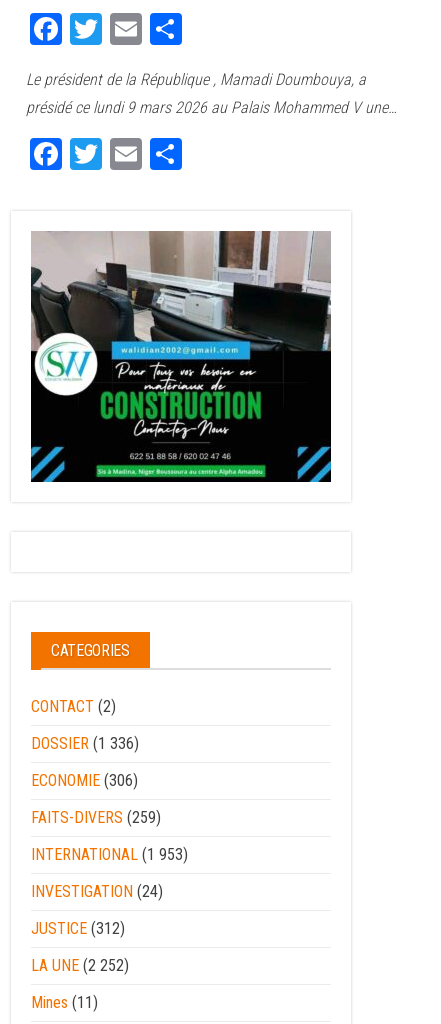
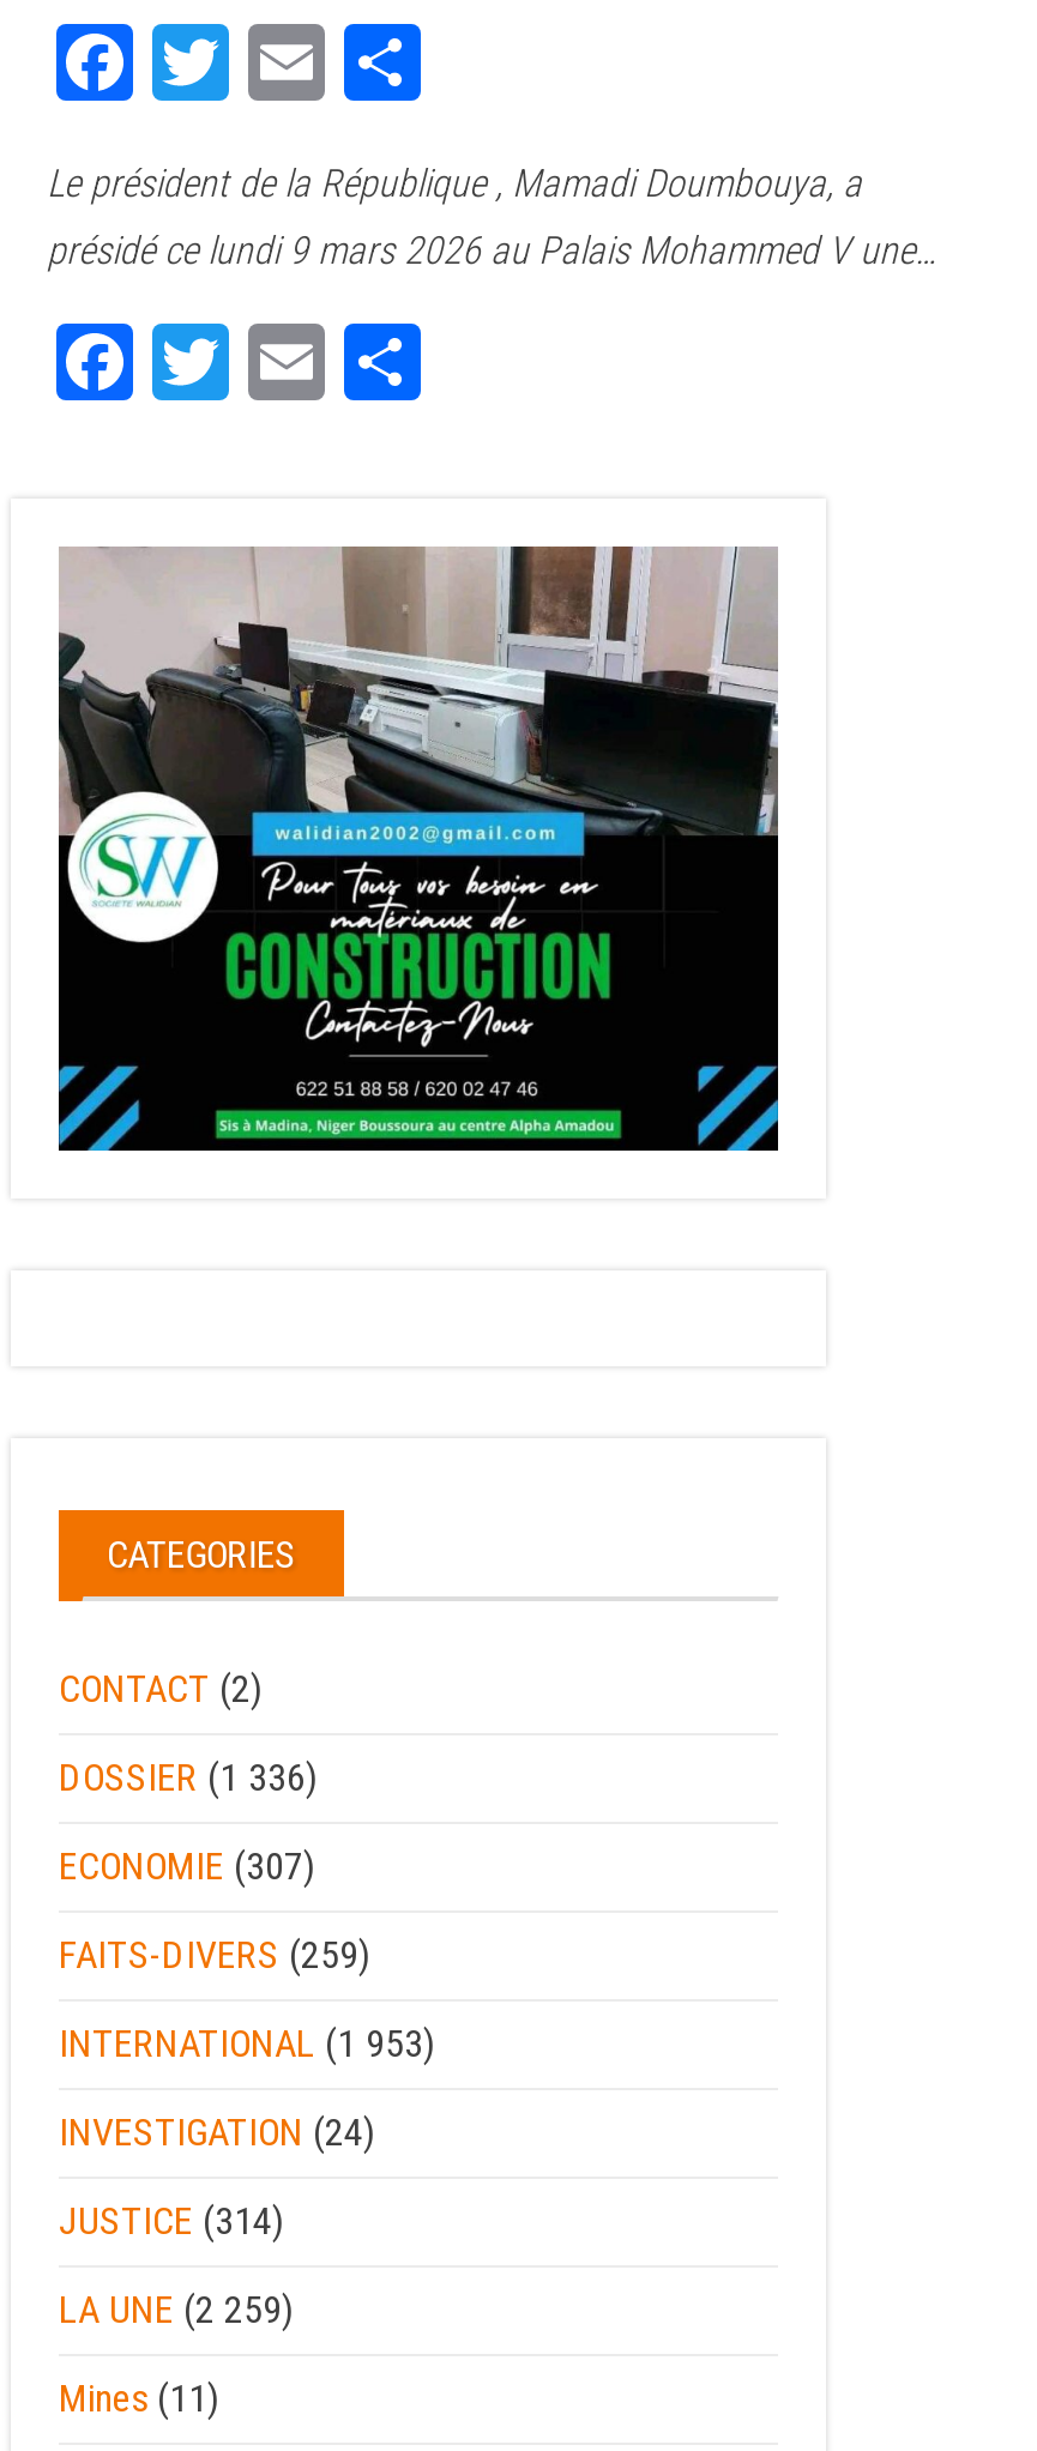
- ECONOMIE (306)
+ ECONOMIE (307)

- JUSTICE (312)
+ JUSTICE (314)

- LA UNE (2 252)
+ LA UNE (2 259)
